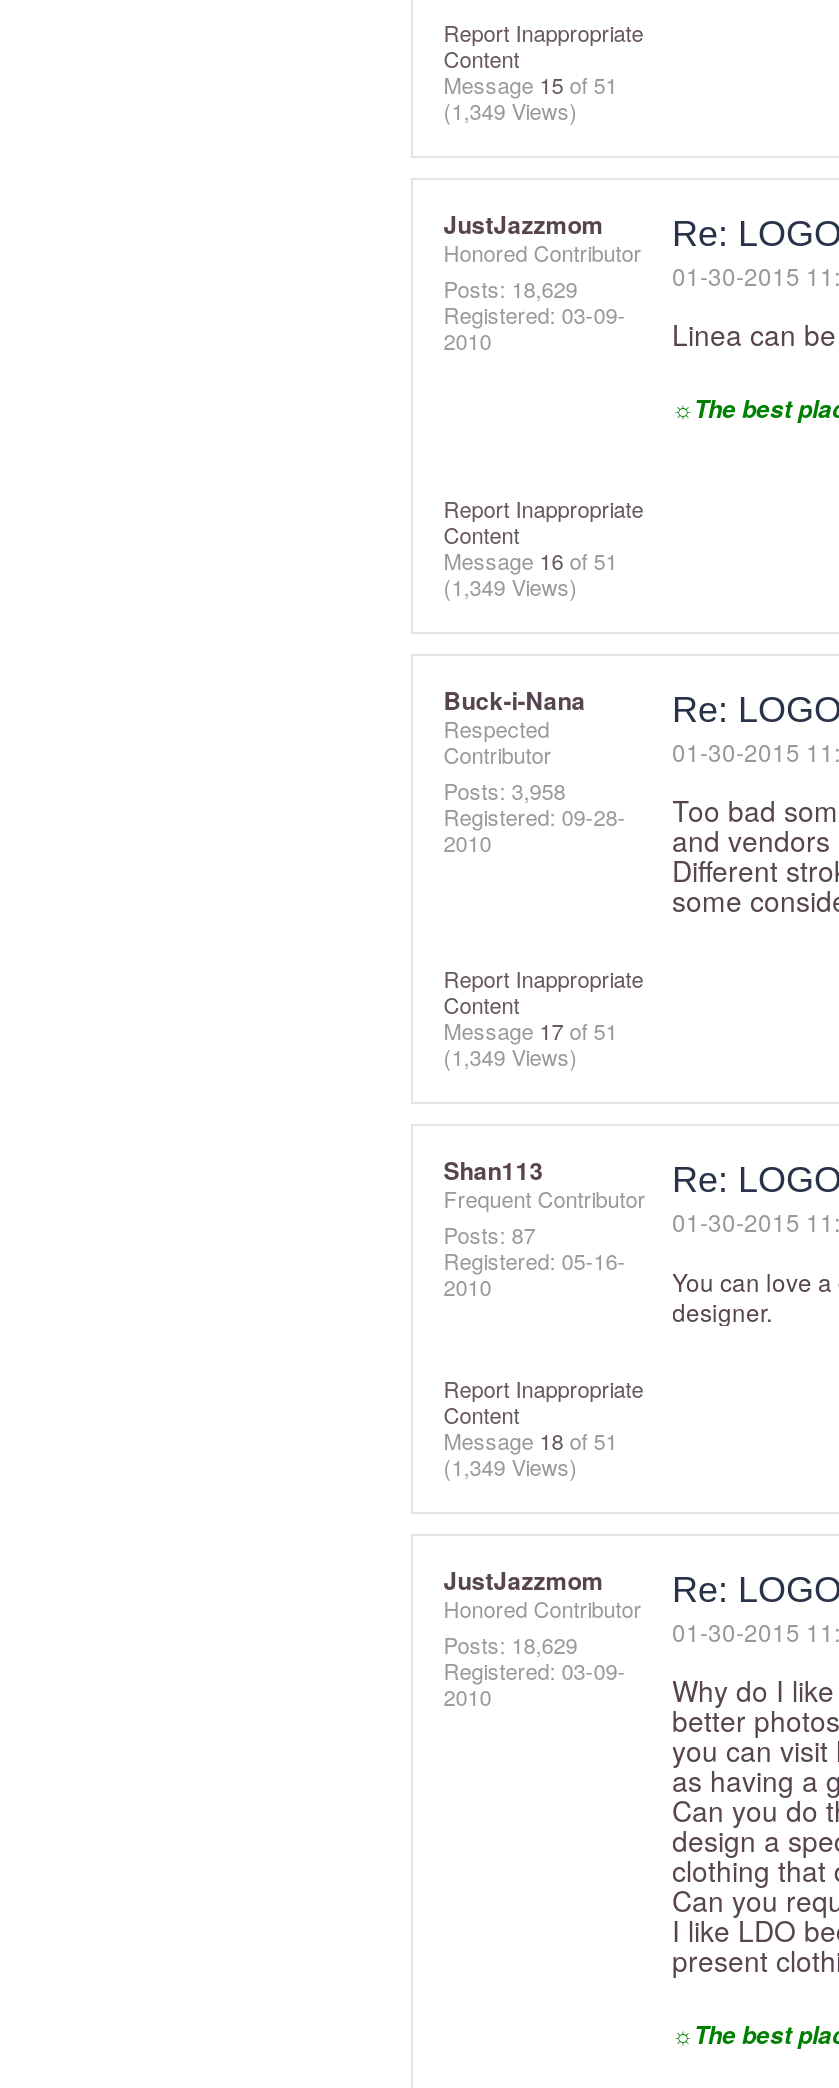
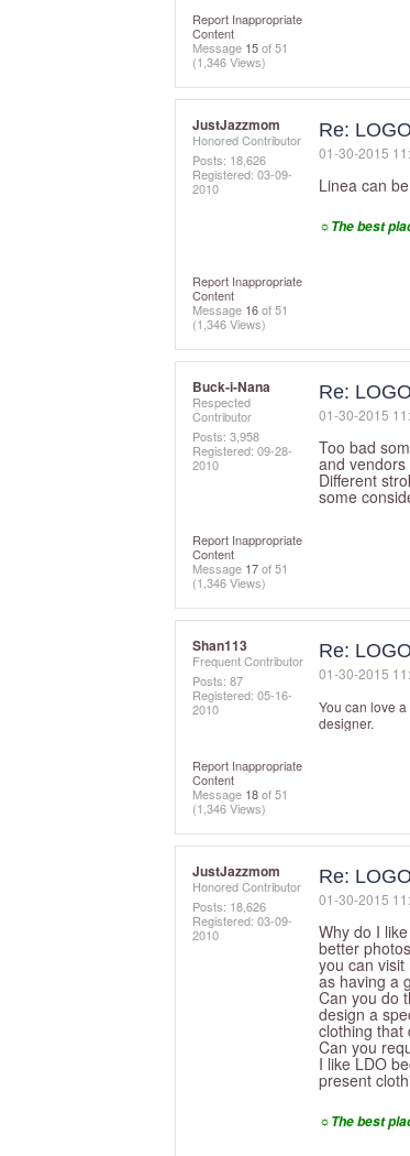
- (1,349 Views)
+ (1,346 Views)

- Posts: 18,629
+ Posts: 18,626

- (1,349 Views)
+ (1,346 Views)

- (1,349 Views)
+ (1,346 Views)

- (1,349 Views)
+ (1,346 Views)

- Posts: 18,629
+ Posts: 18,626
